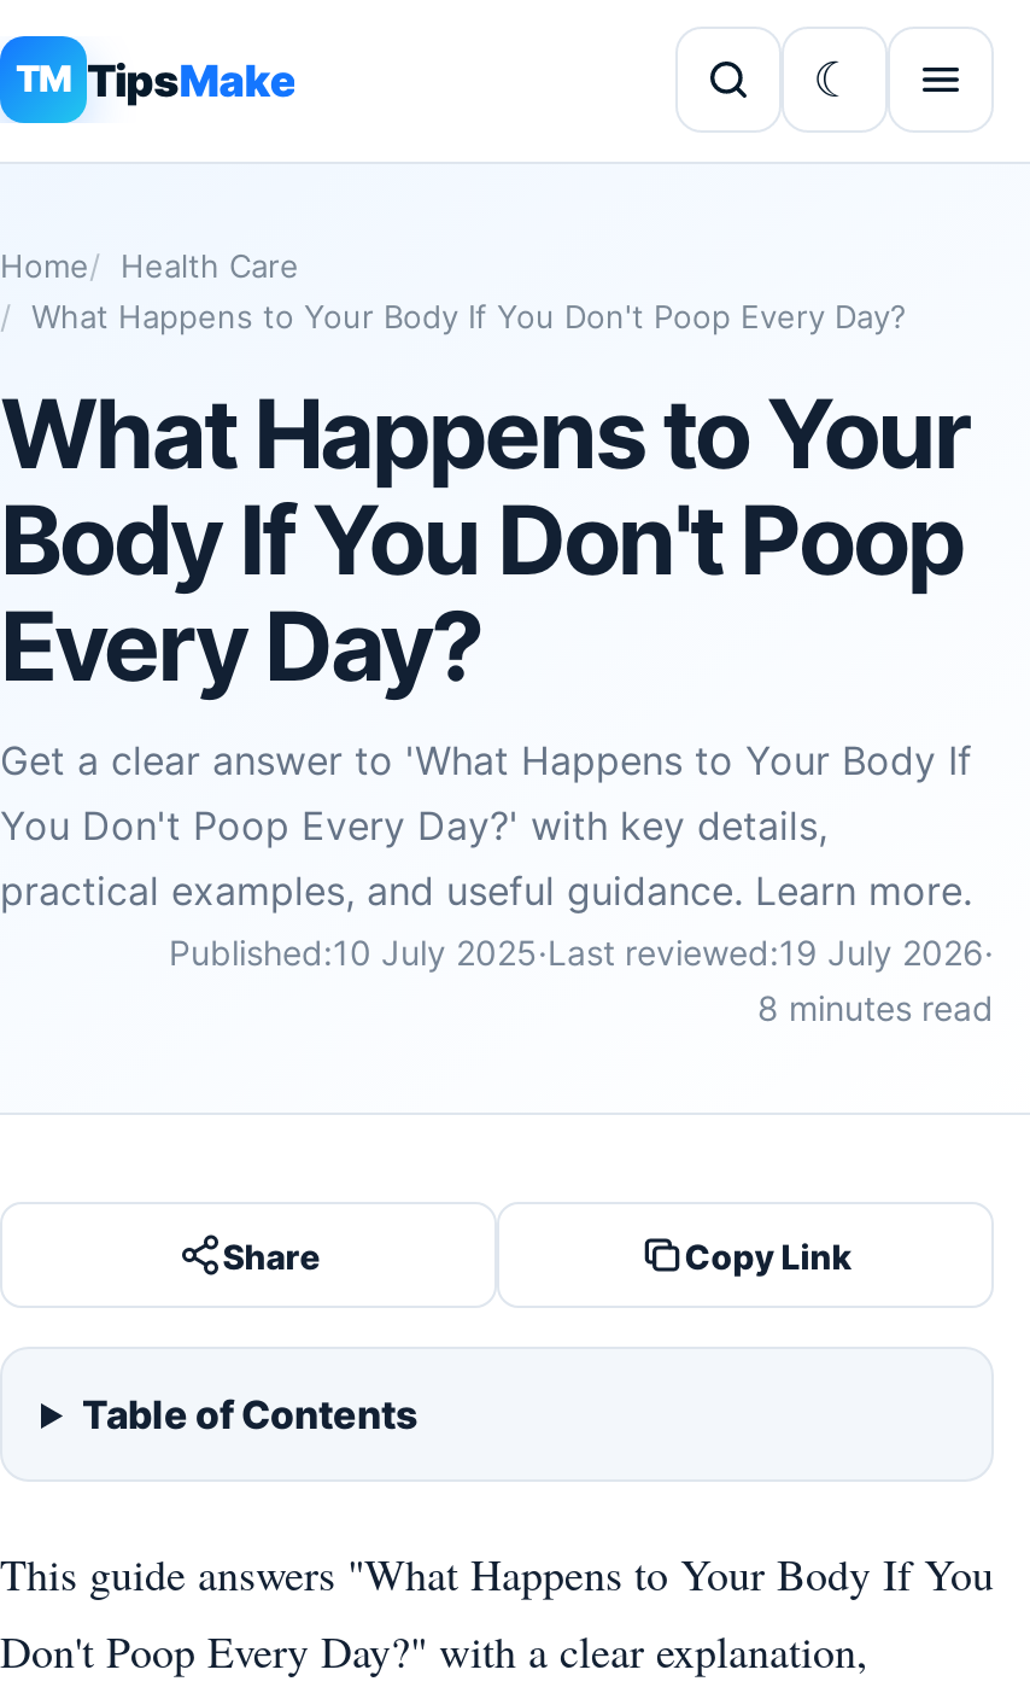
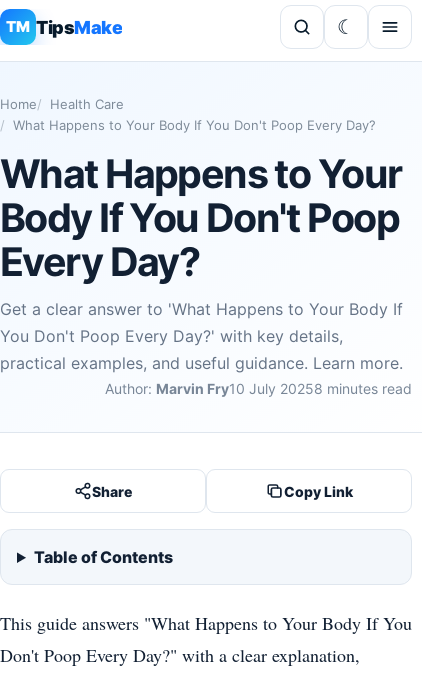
- Published:10 July 2025·Last reviewed:19 July 2026·
- 8 minutes read
+ Author: Marvin Fry10 July 20258 minutes read
